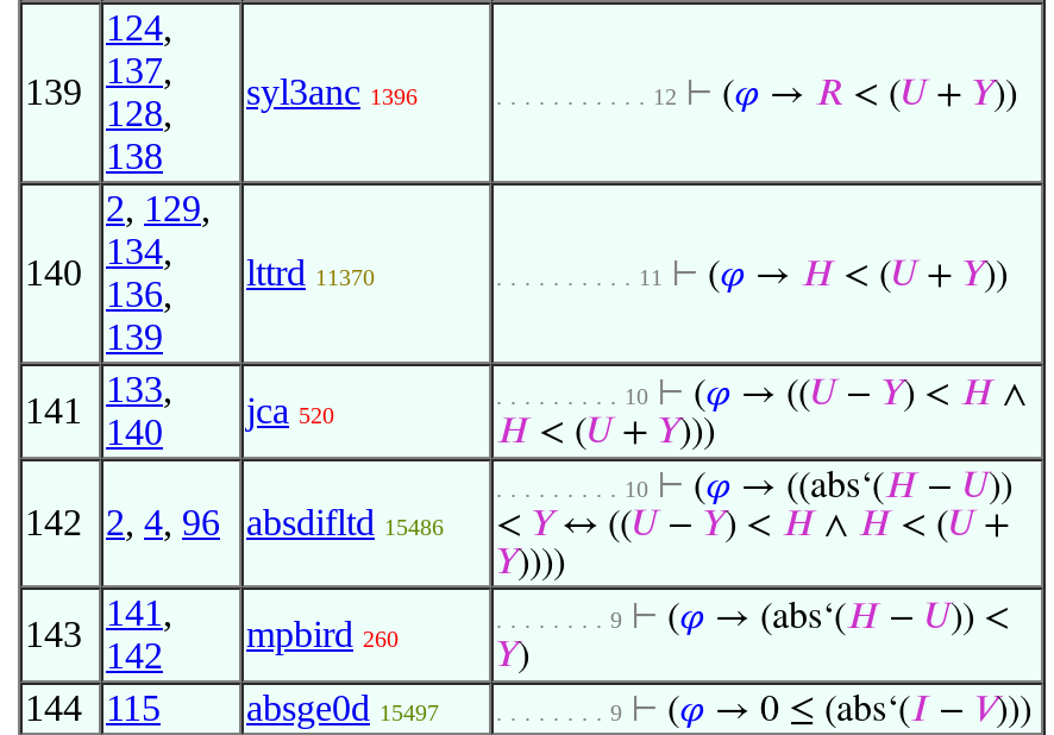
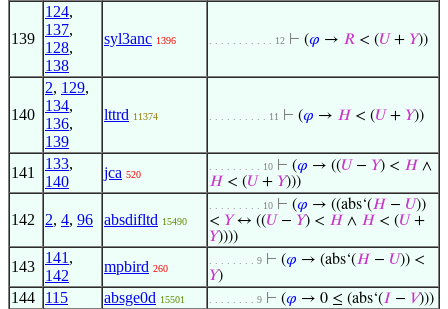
- lttrd 11370
+ lttrd 11374

- absdifltd 15486
+ absdifltd 15490

- absge0d 15497
+ absge0d 15501
